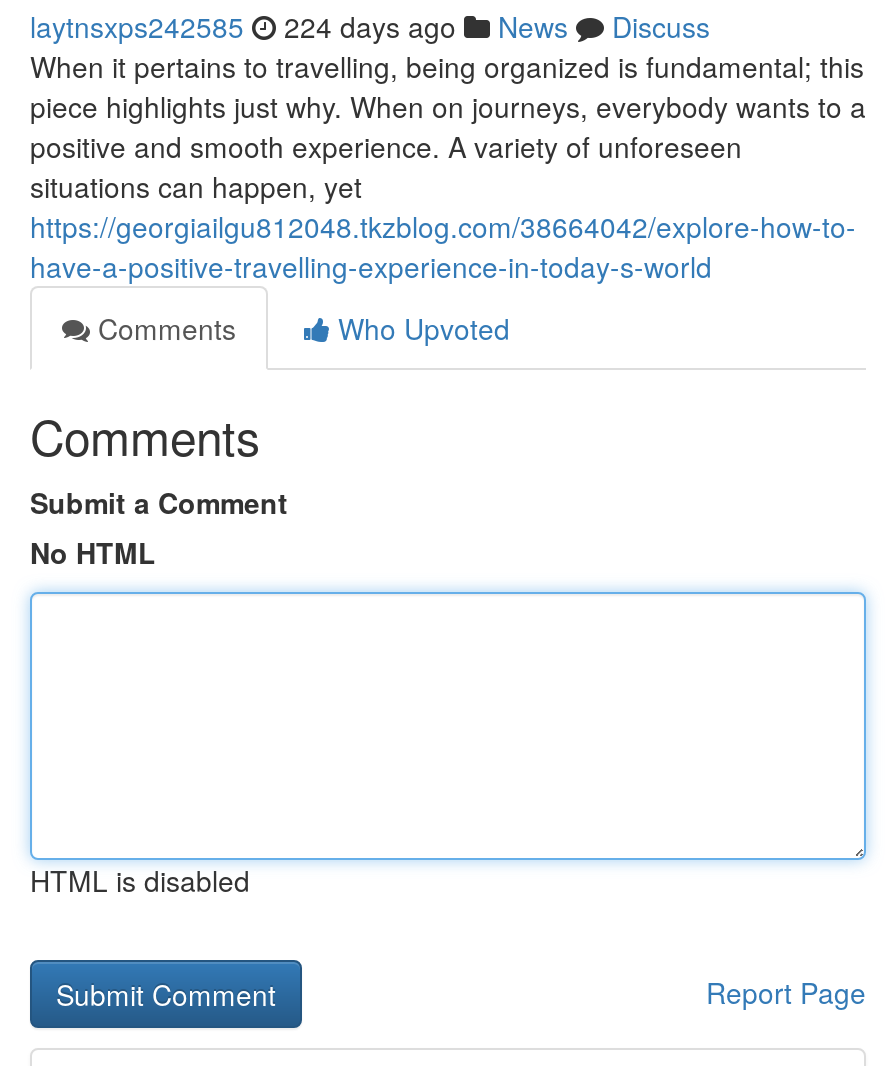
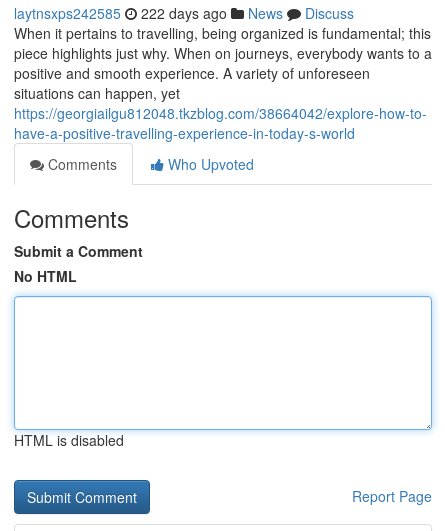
- laytnsxps242585 224 days ago News Discuss
+ laytnsxps242585 222 days ago News Discuss
